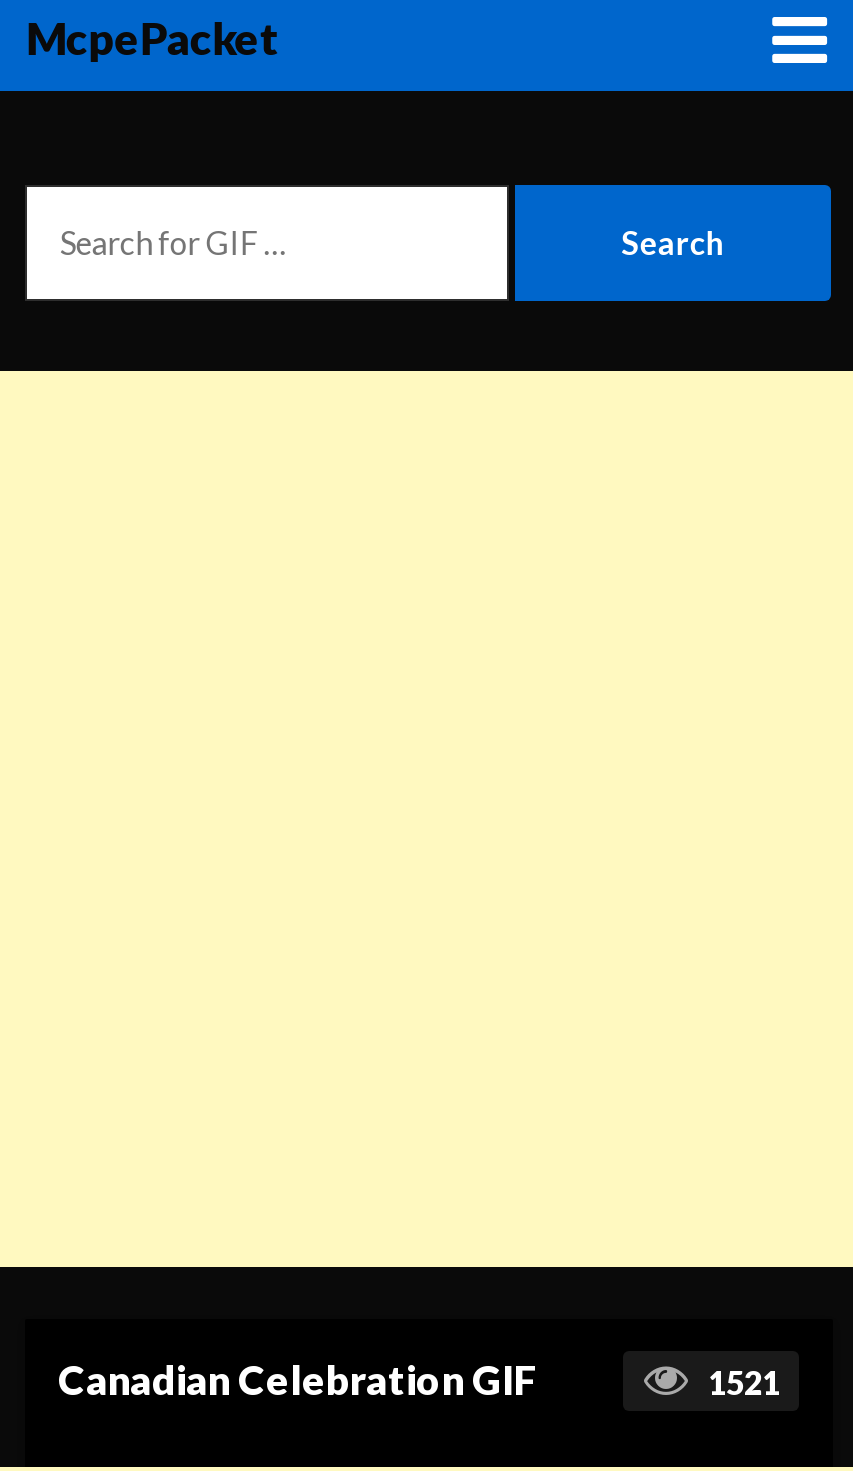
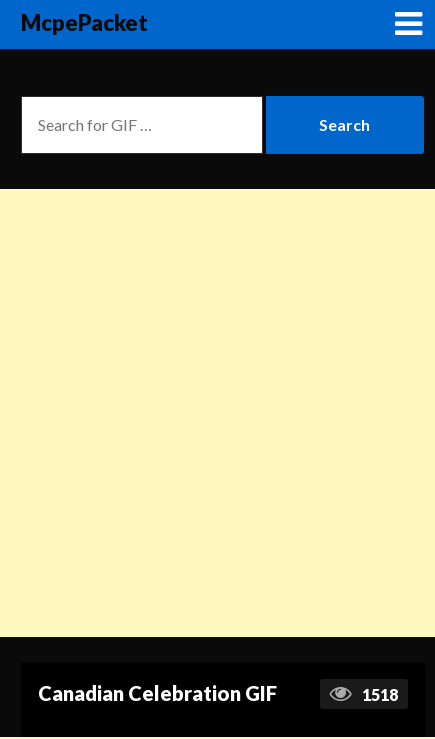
- 1521
+ 1518
